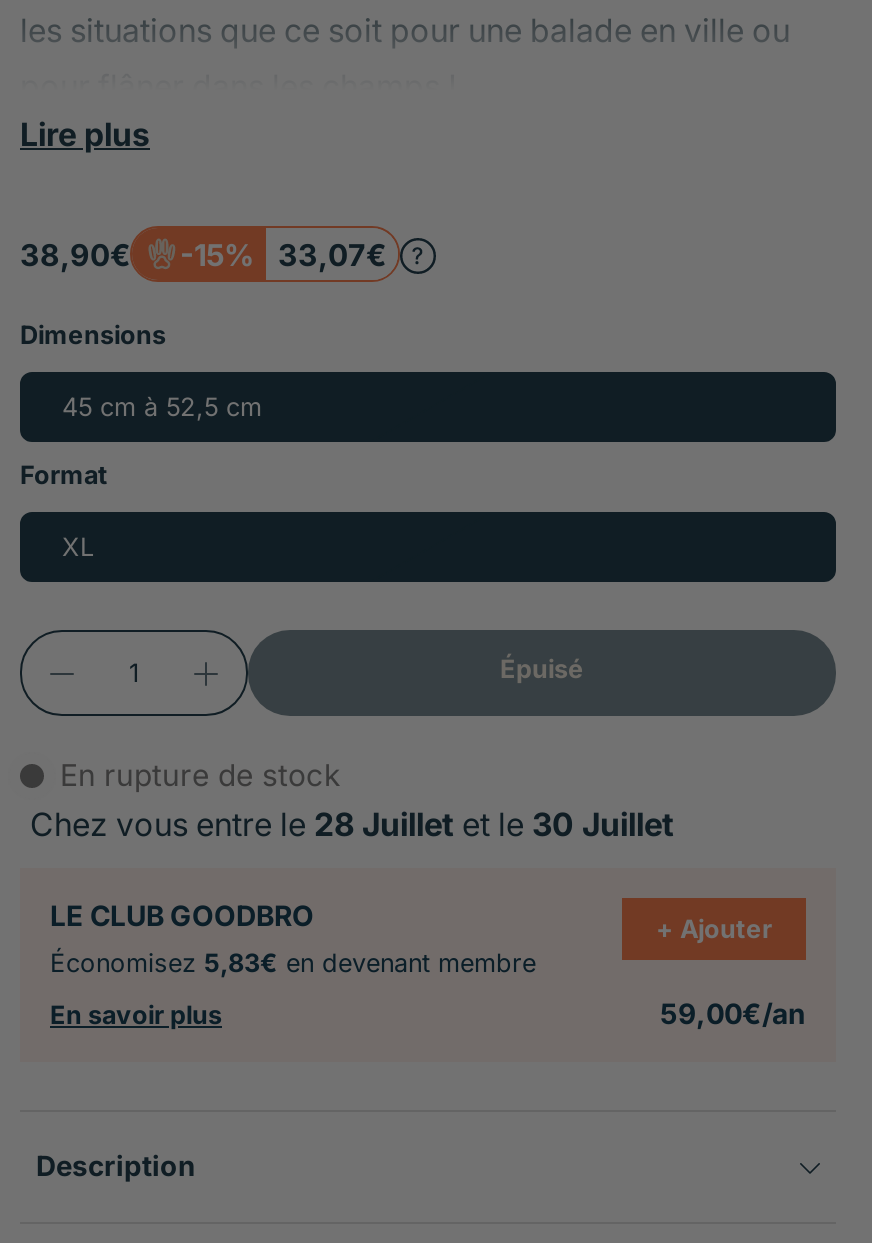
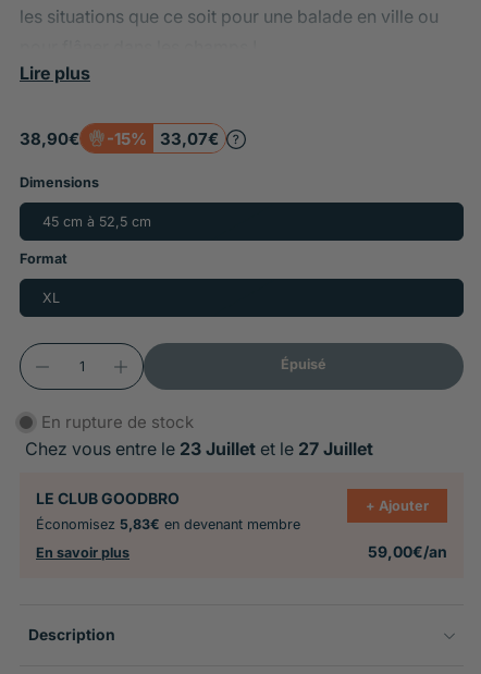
- Chez vous entre le 28 Juillet et le 30 Juillet
+ Chez vous entre le 23 Juillet et le 27 Juillet
